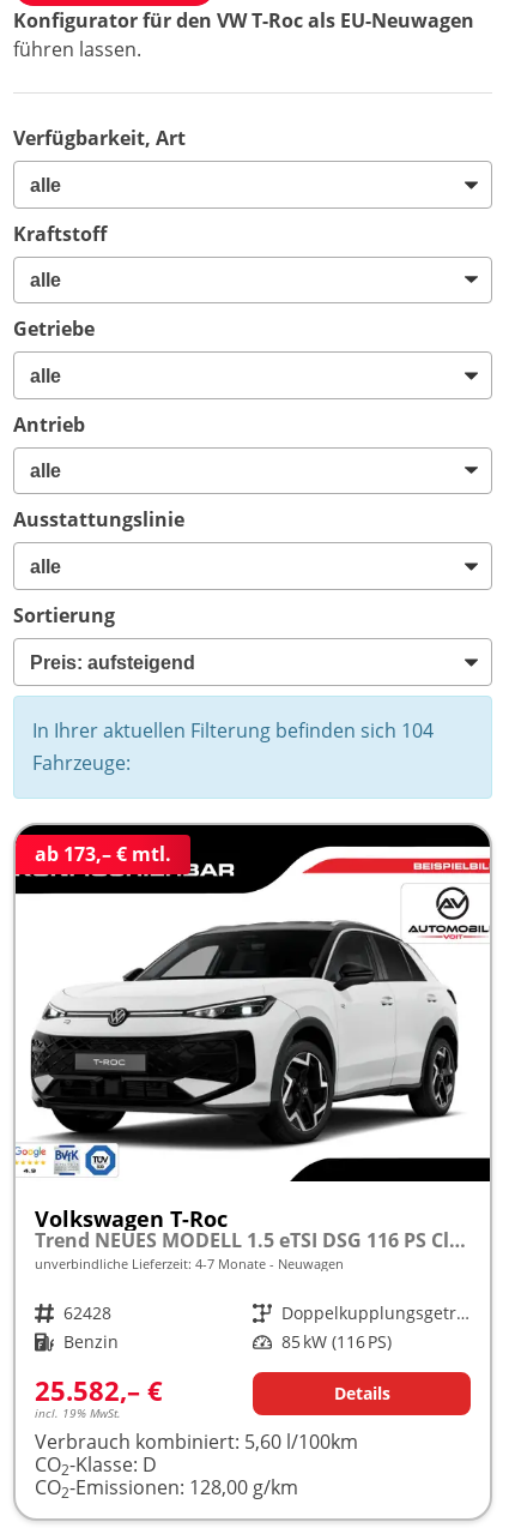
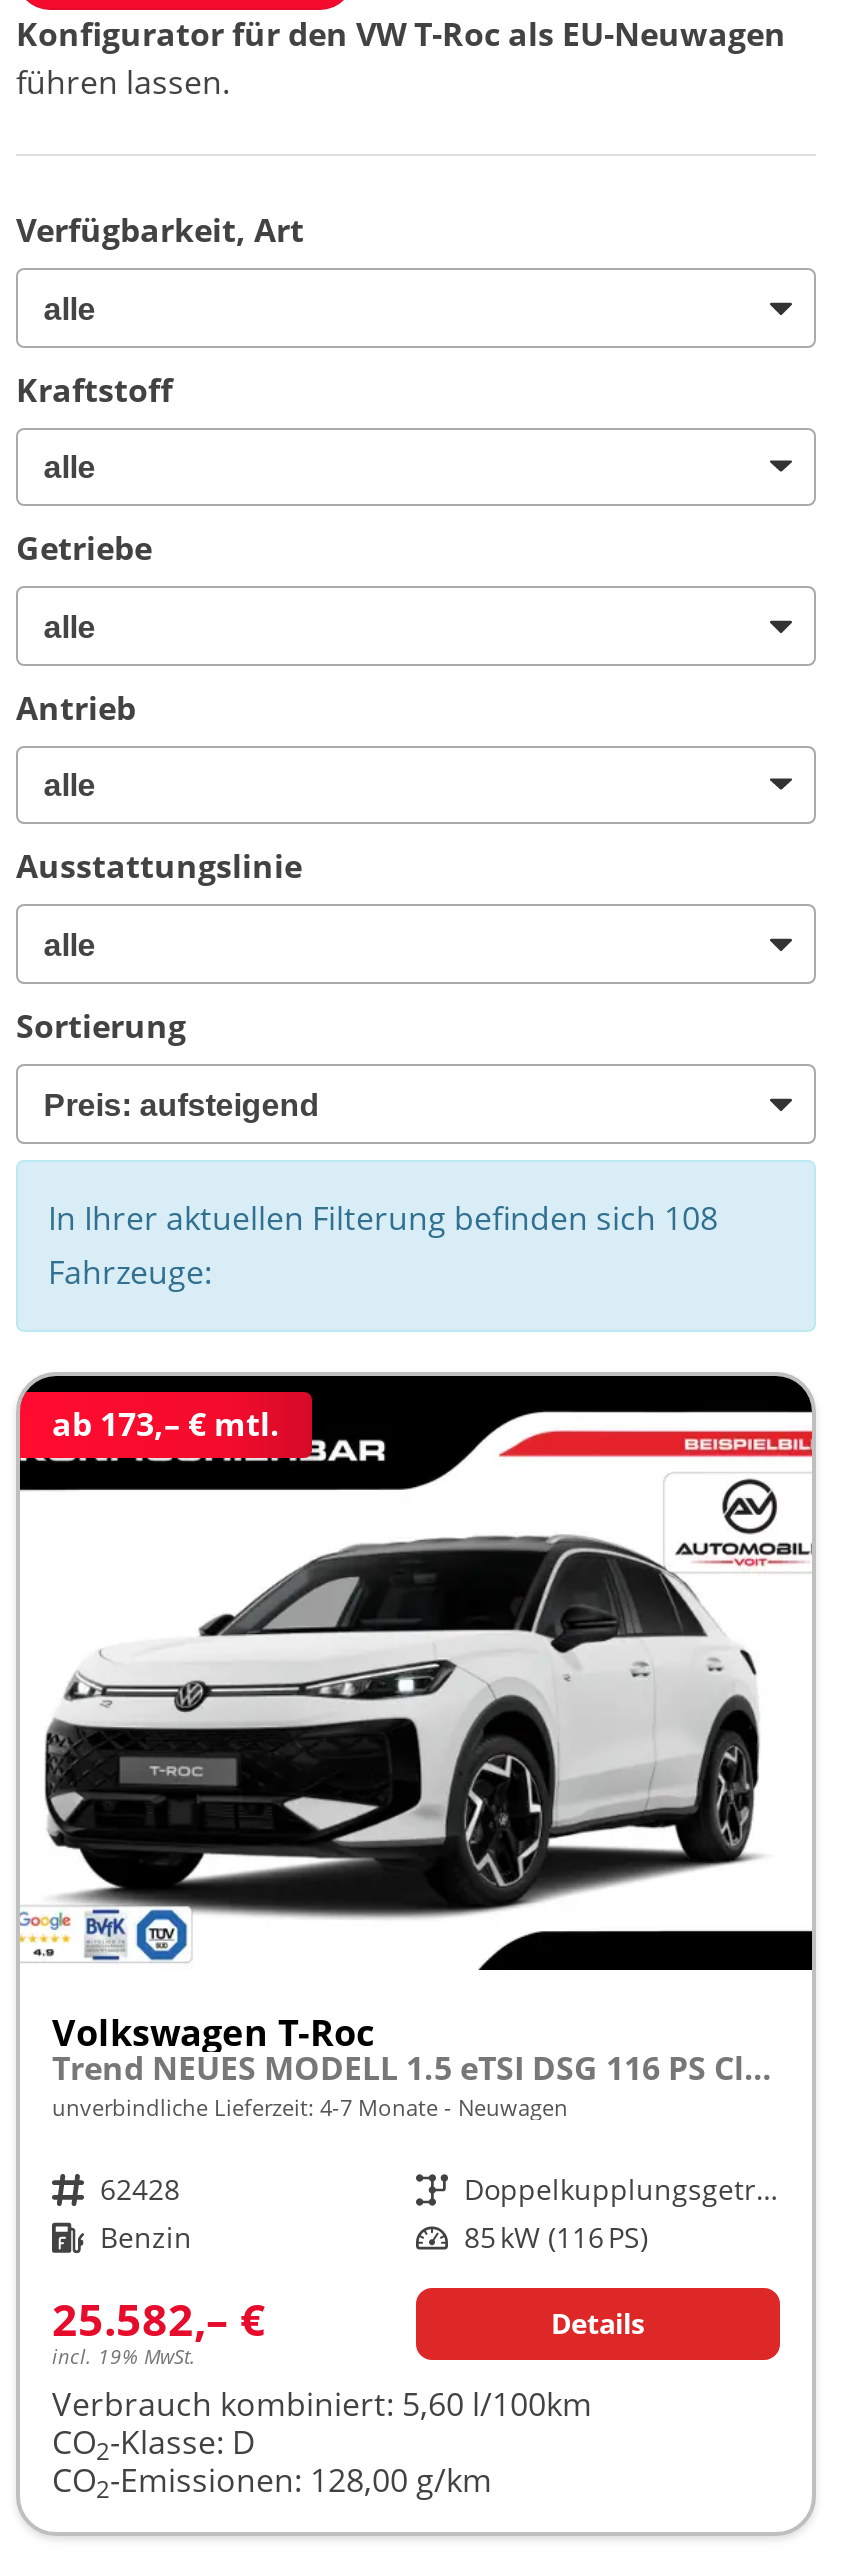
- In Ihrer aktuellen Filterung befinden sich 104
+ In Ihrer aktuellen Filterung befinden sich 108
